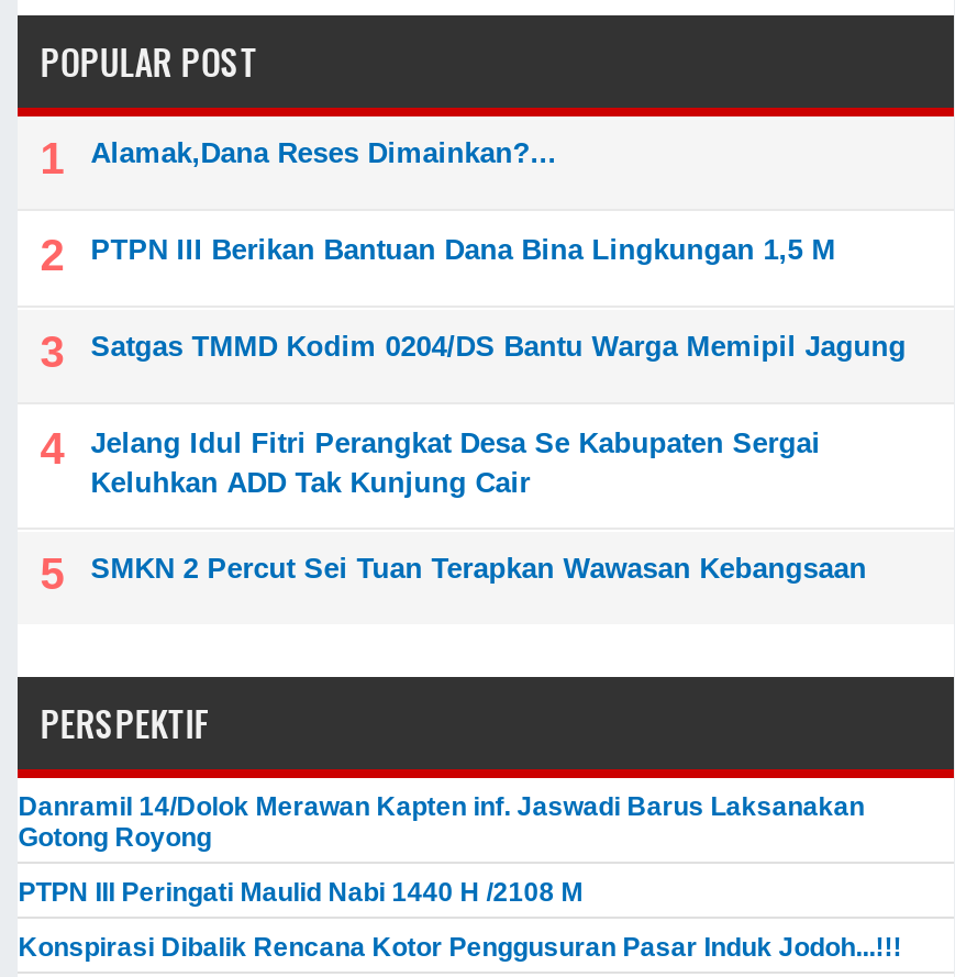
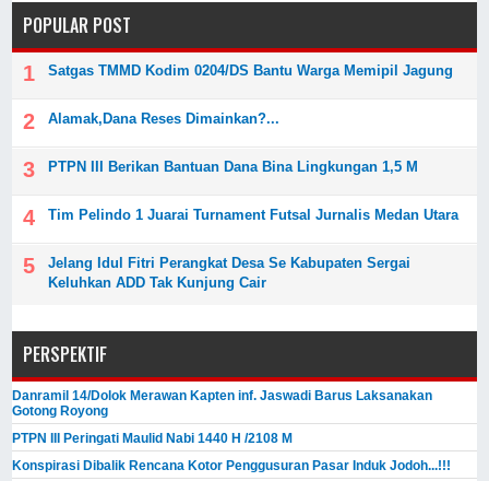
moved down: Alamak,Dana Reses Dimainkan?... | PTPN III Berikan Bantuan Dana Bina Lingkungan 1,5 M

+ Tim Pelindo 1 Juarai Turnament Futsal Jurnalis Medan Utara

moved up: Satgas TMMD Kodim 0204/DS Bantu Warga Memipil Jagung

moved down: Jelang Idul Fitri Perangkat Desa Se Kabupaten Sergai | Keluhkan ADD Tak Kunjung Cair

- SMKN 2 Percut Sei Tuan Terapkan Wawasan Kebangsaan
